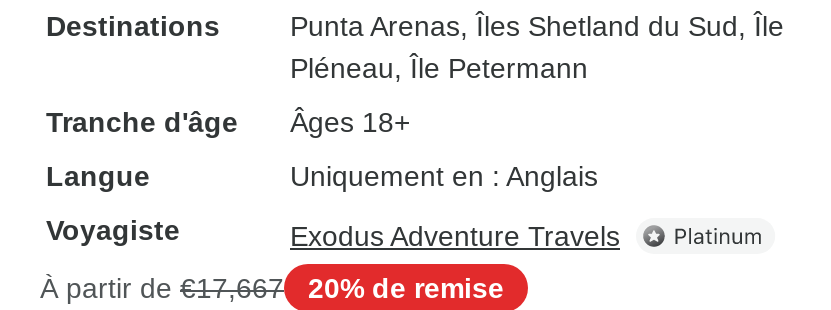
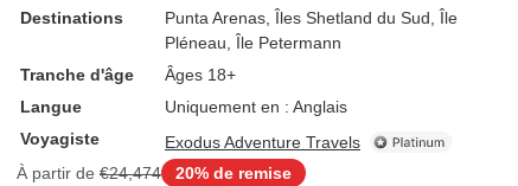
- À partir de €17,667 20% de remise
+ À partir de €24,474 20% de remise
